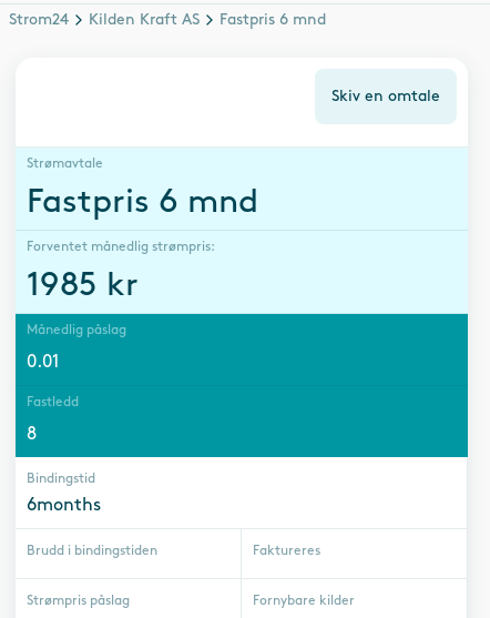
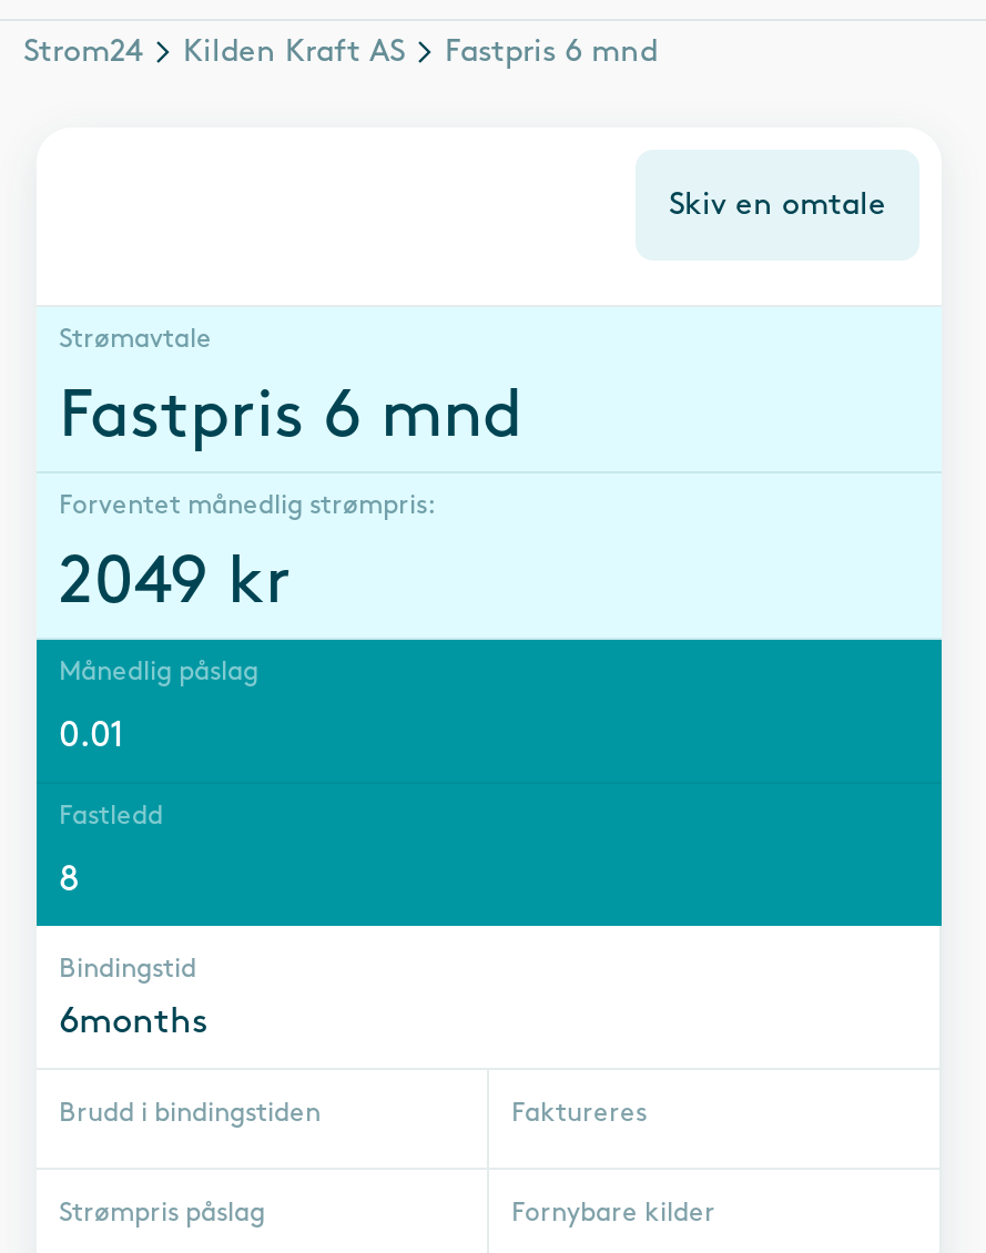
- 1985 kr
+ 2049 kr
